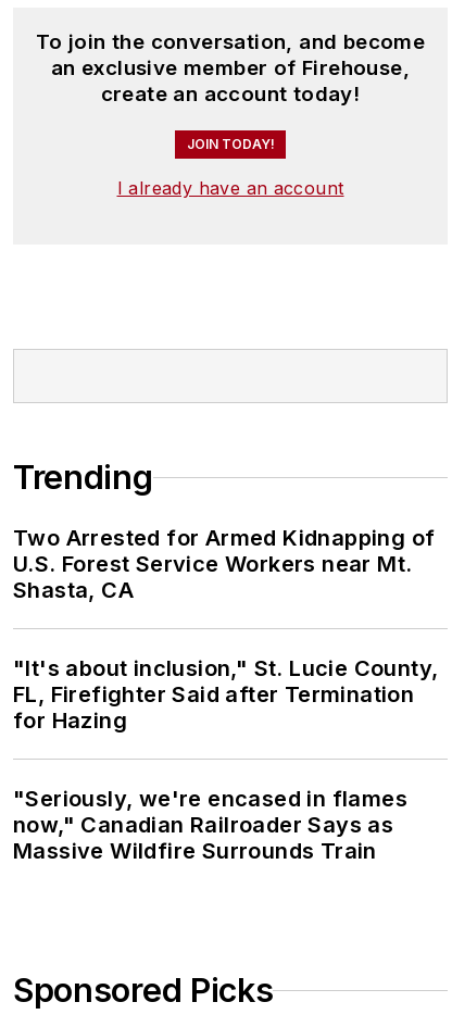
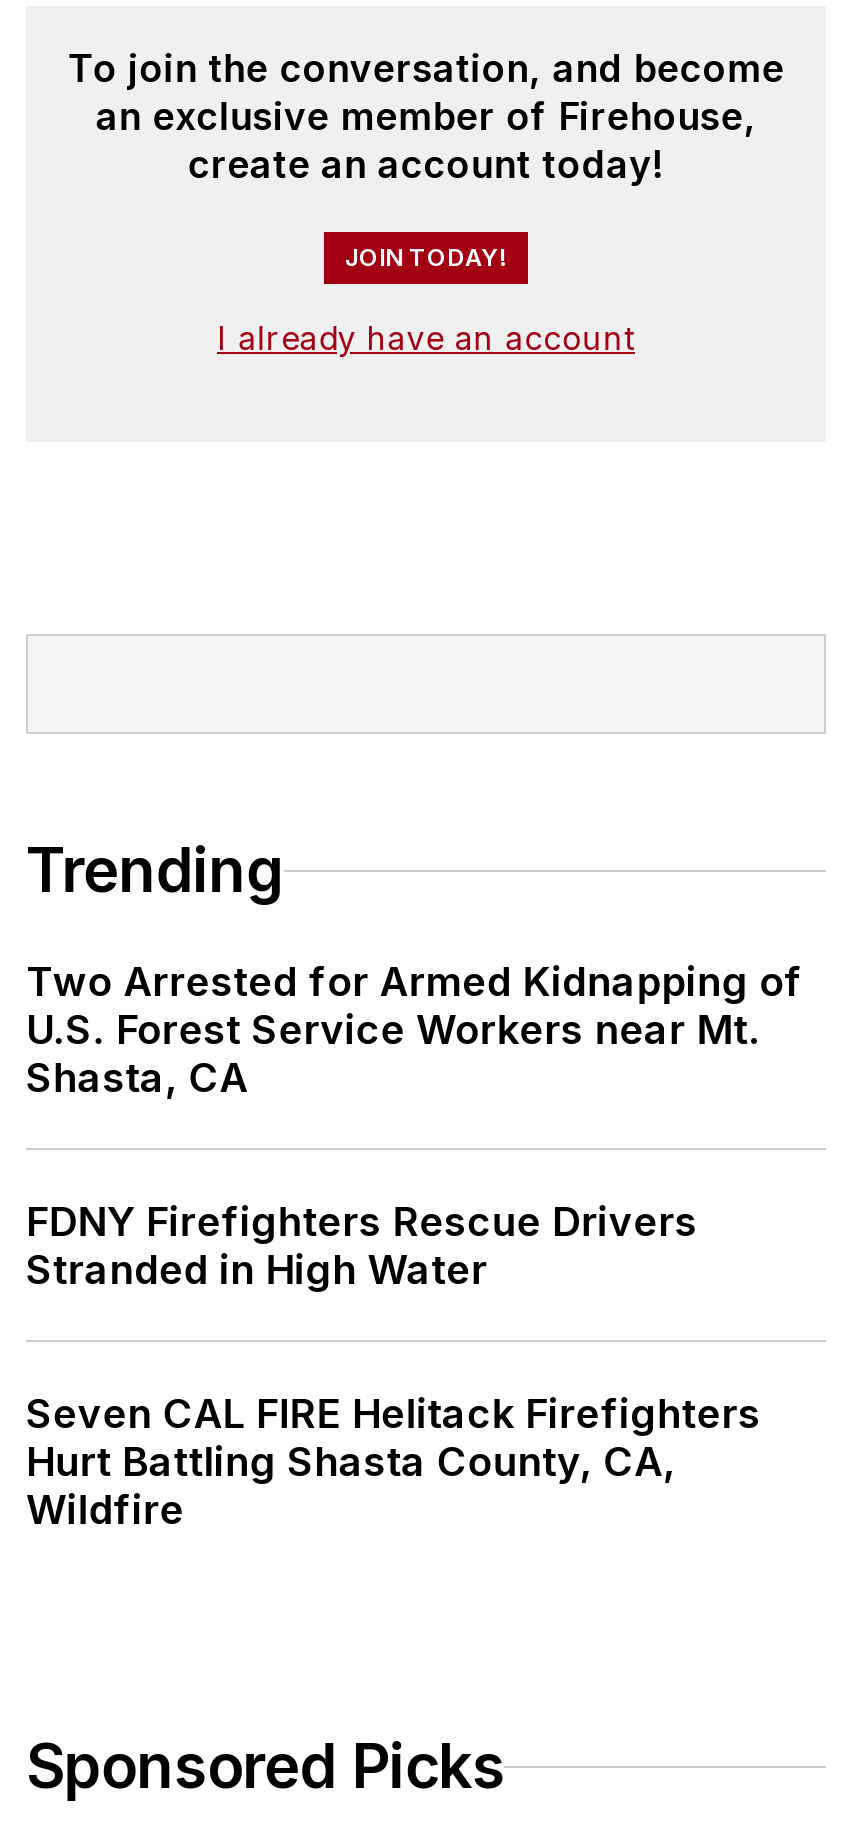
- "It's about inclusion," St. Lucie County,
- FL, Firefighter Said after Termination
- for Hazing
+ FDNY Firefighters Rescue Drivers
+ Stranded in High Water

- "Seriously, we're encased in flames
- now," Canadian Railroader Says as
- Massive Wildfire Surrounds Train
+ Seven CAL FIRE Helitack Firefighters
+ Hurt Battling Shasta County, CA,
+ Wildfire
